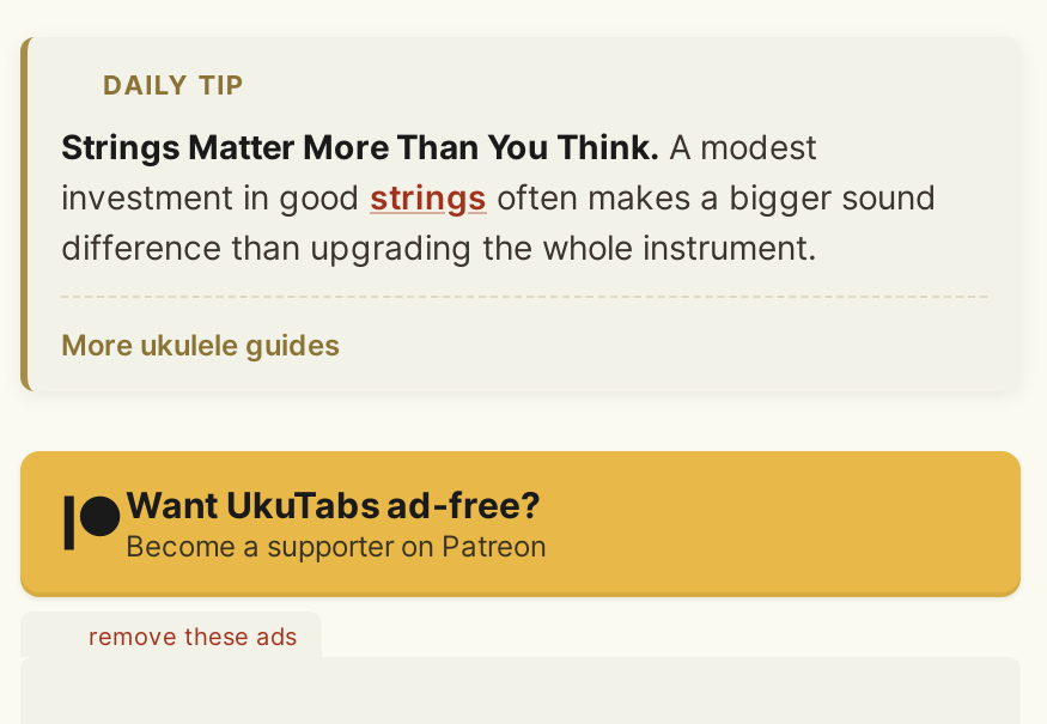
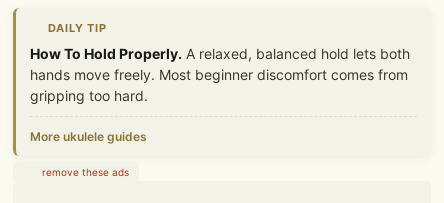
- Strings Matter More Than You Think. A modest
- investment in good strings often makes a bigger sound
- difference than upgrading the whole instrument.
+ How To Hold Properly. A relaxed, balanced hold lets both
+ hands move freely. Most beginner discomfort comes from
+ gripping too hard.

- Want UkuTabs ad-free?
- Become a supporter on Patreon
